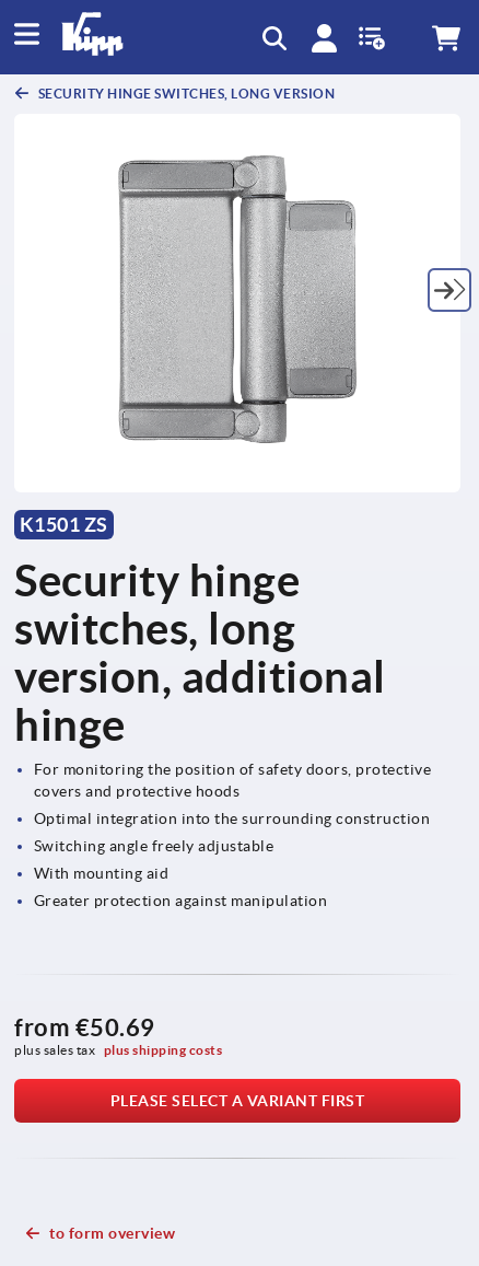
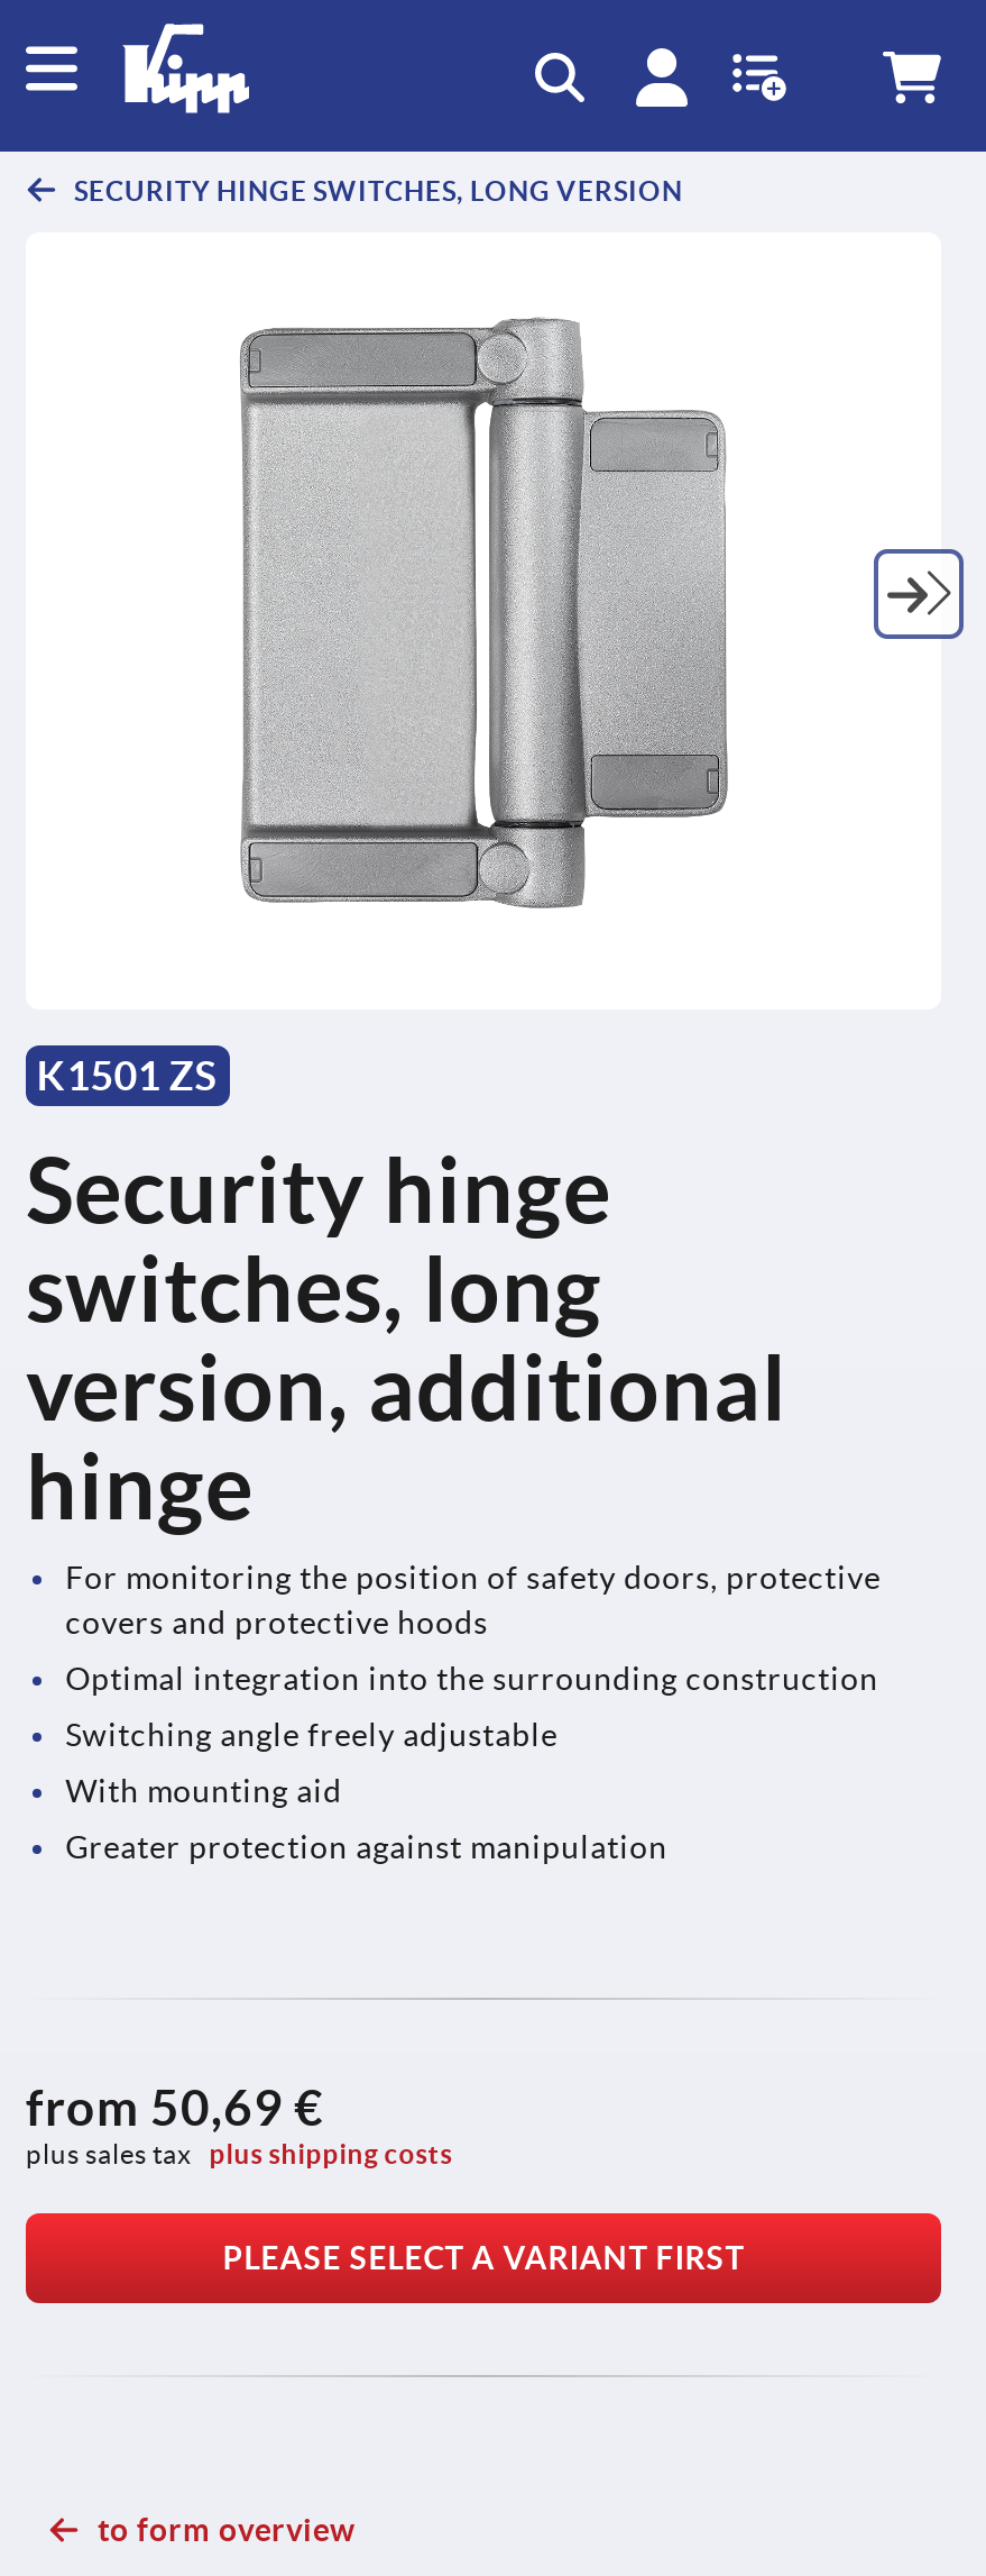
- from €50.69
+ from 50,69 €
